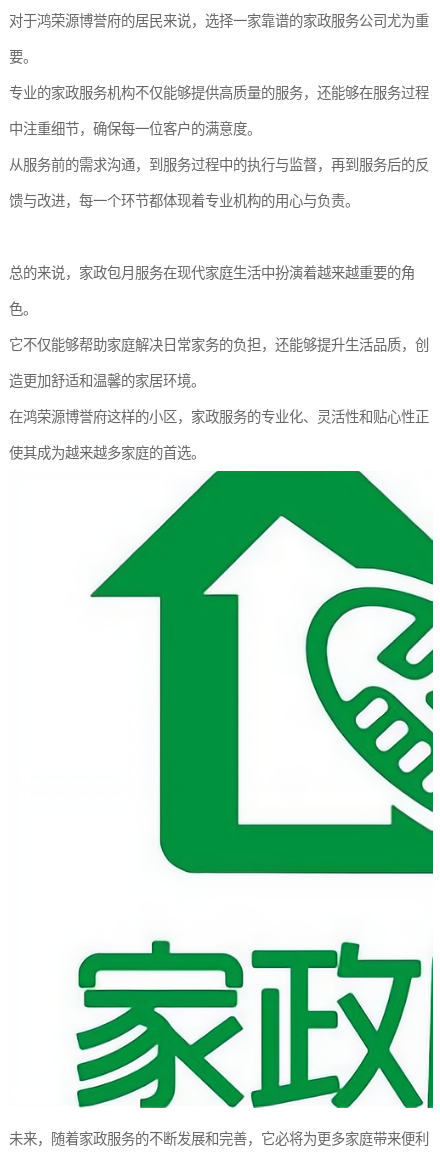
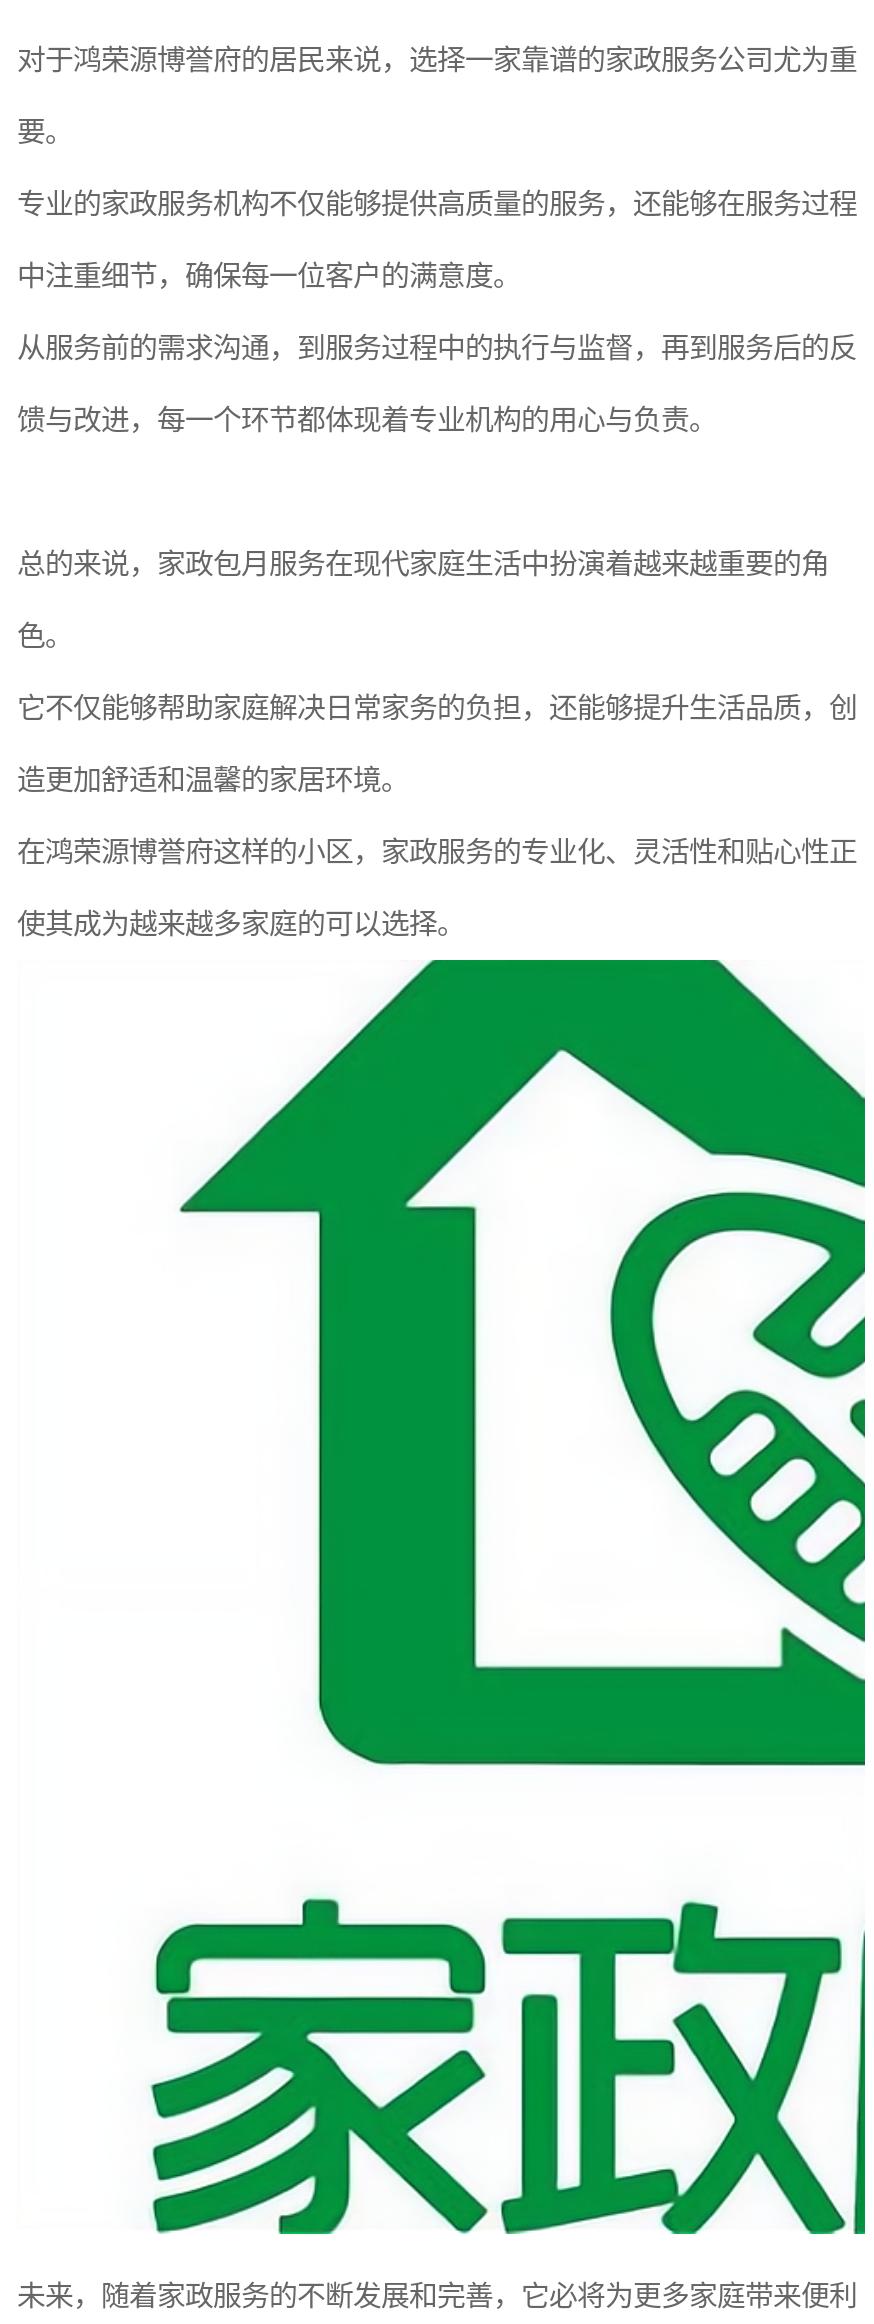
- 使其成为越来越多家庭的首选。
+ 使其成为越来越多家庭的可以选择。
